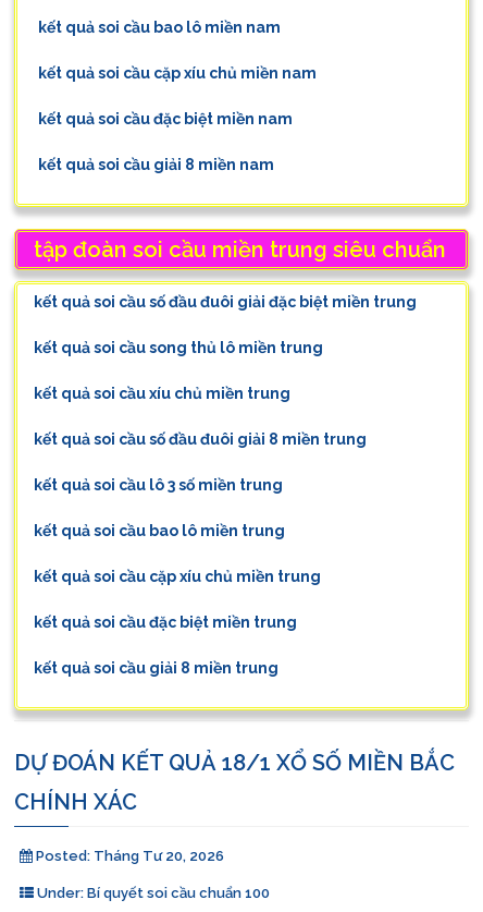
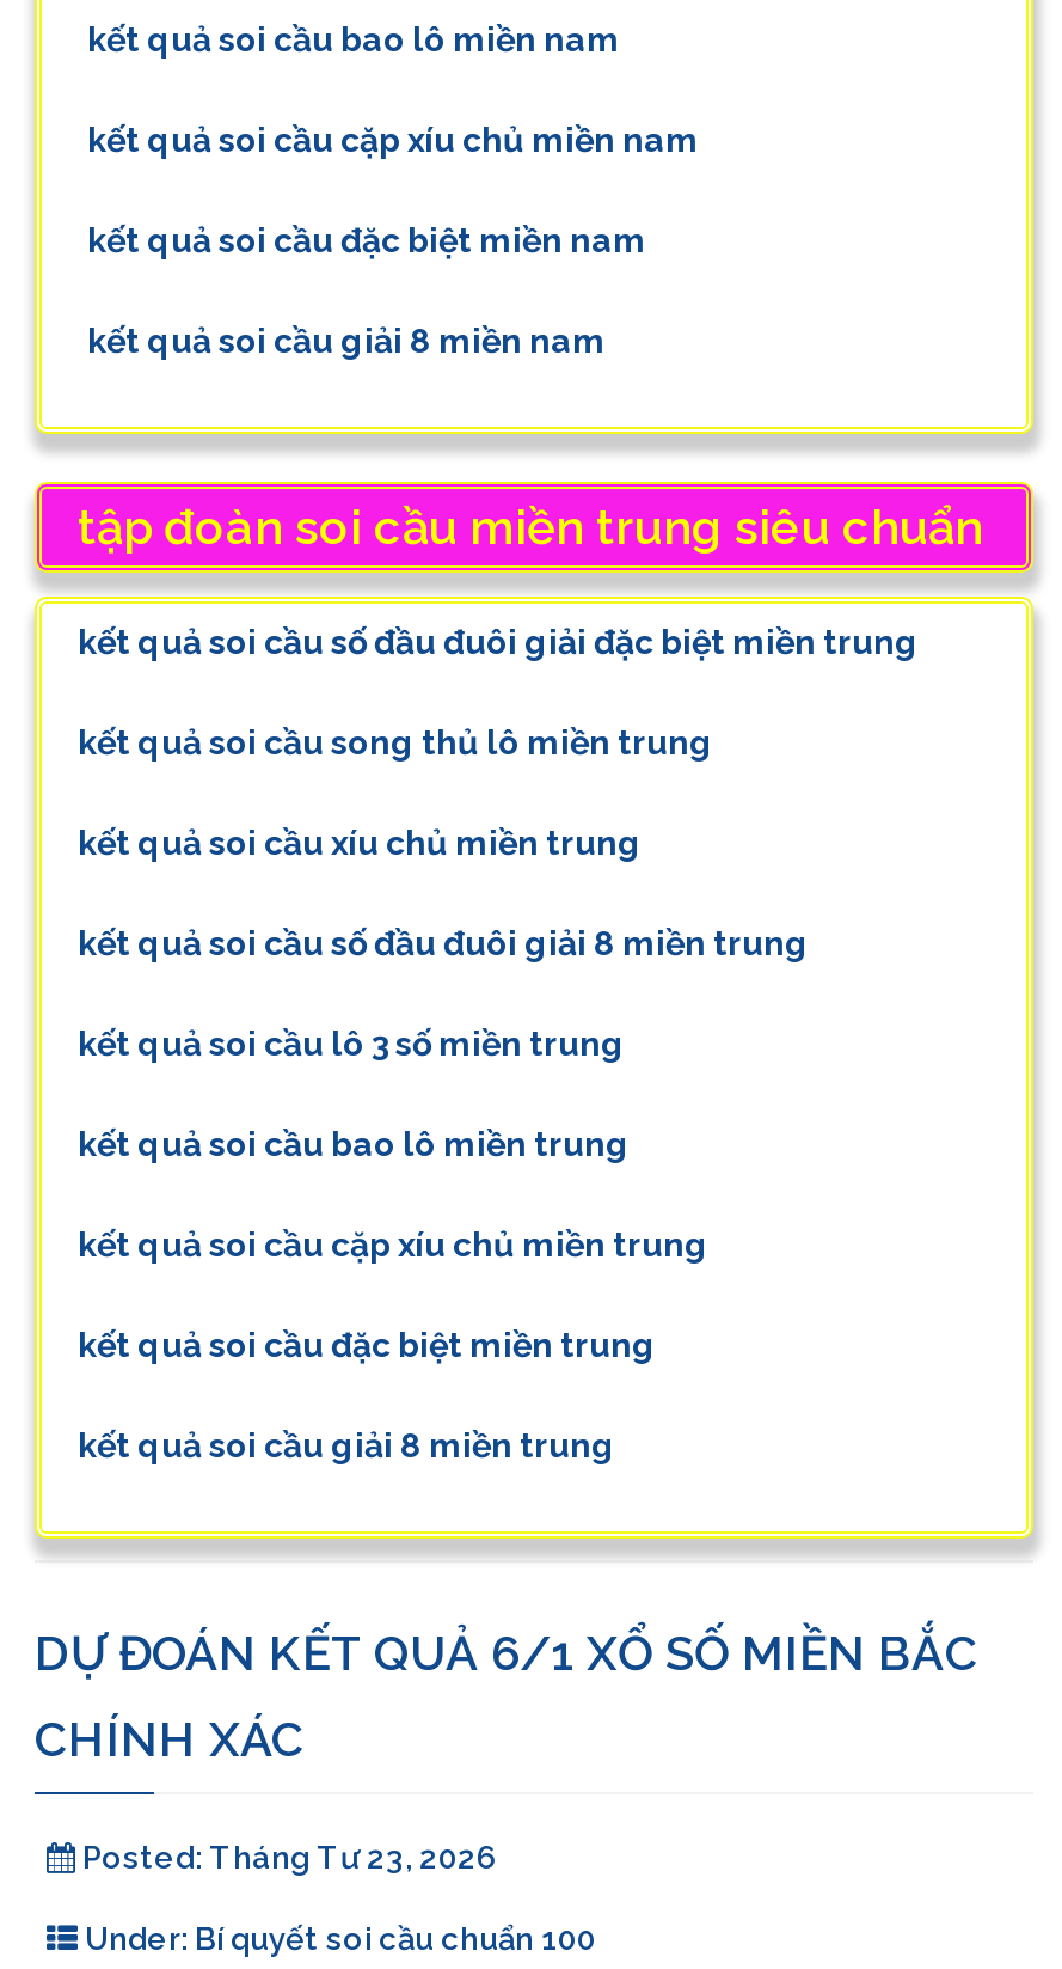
- DỰ ĐOÁN KẾT QUẢ 18/1 XỔ SỐ MIỀN BẮC
+ DỰ ĐOÁN KẾT QUẢ 6/1 XỔ SỐ MIỀN BẮC

- Posted: Tháng Tư 20, 2026
+ Posted: Tháng Tư 23, 2026
